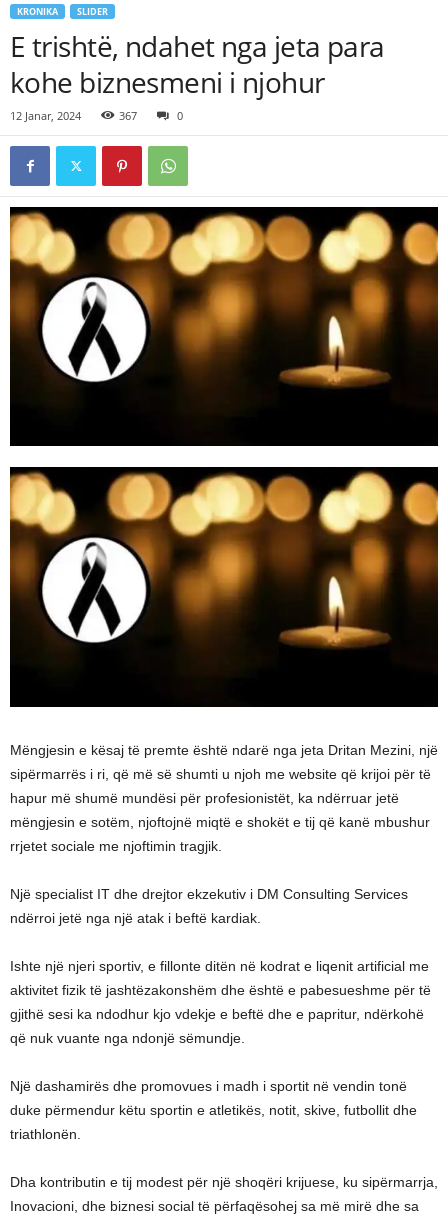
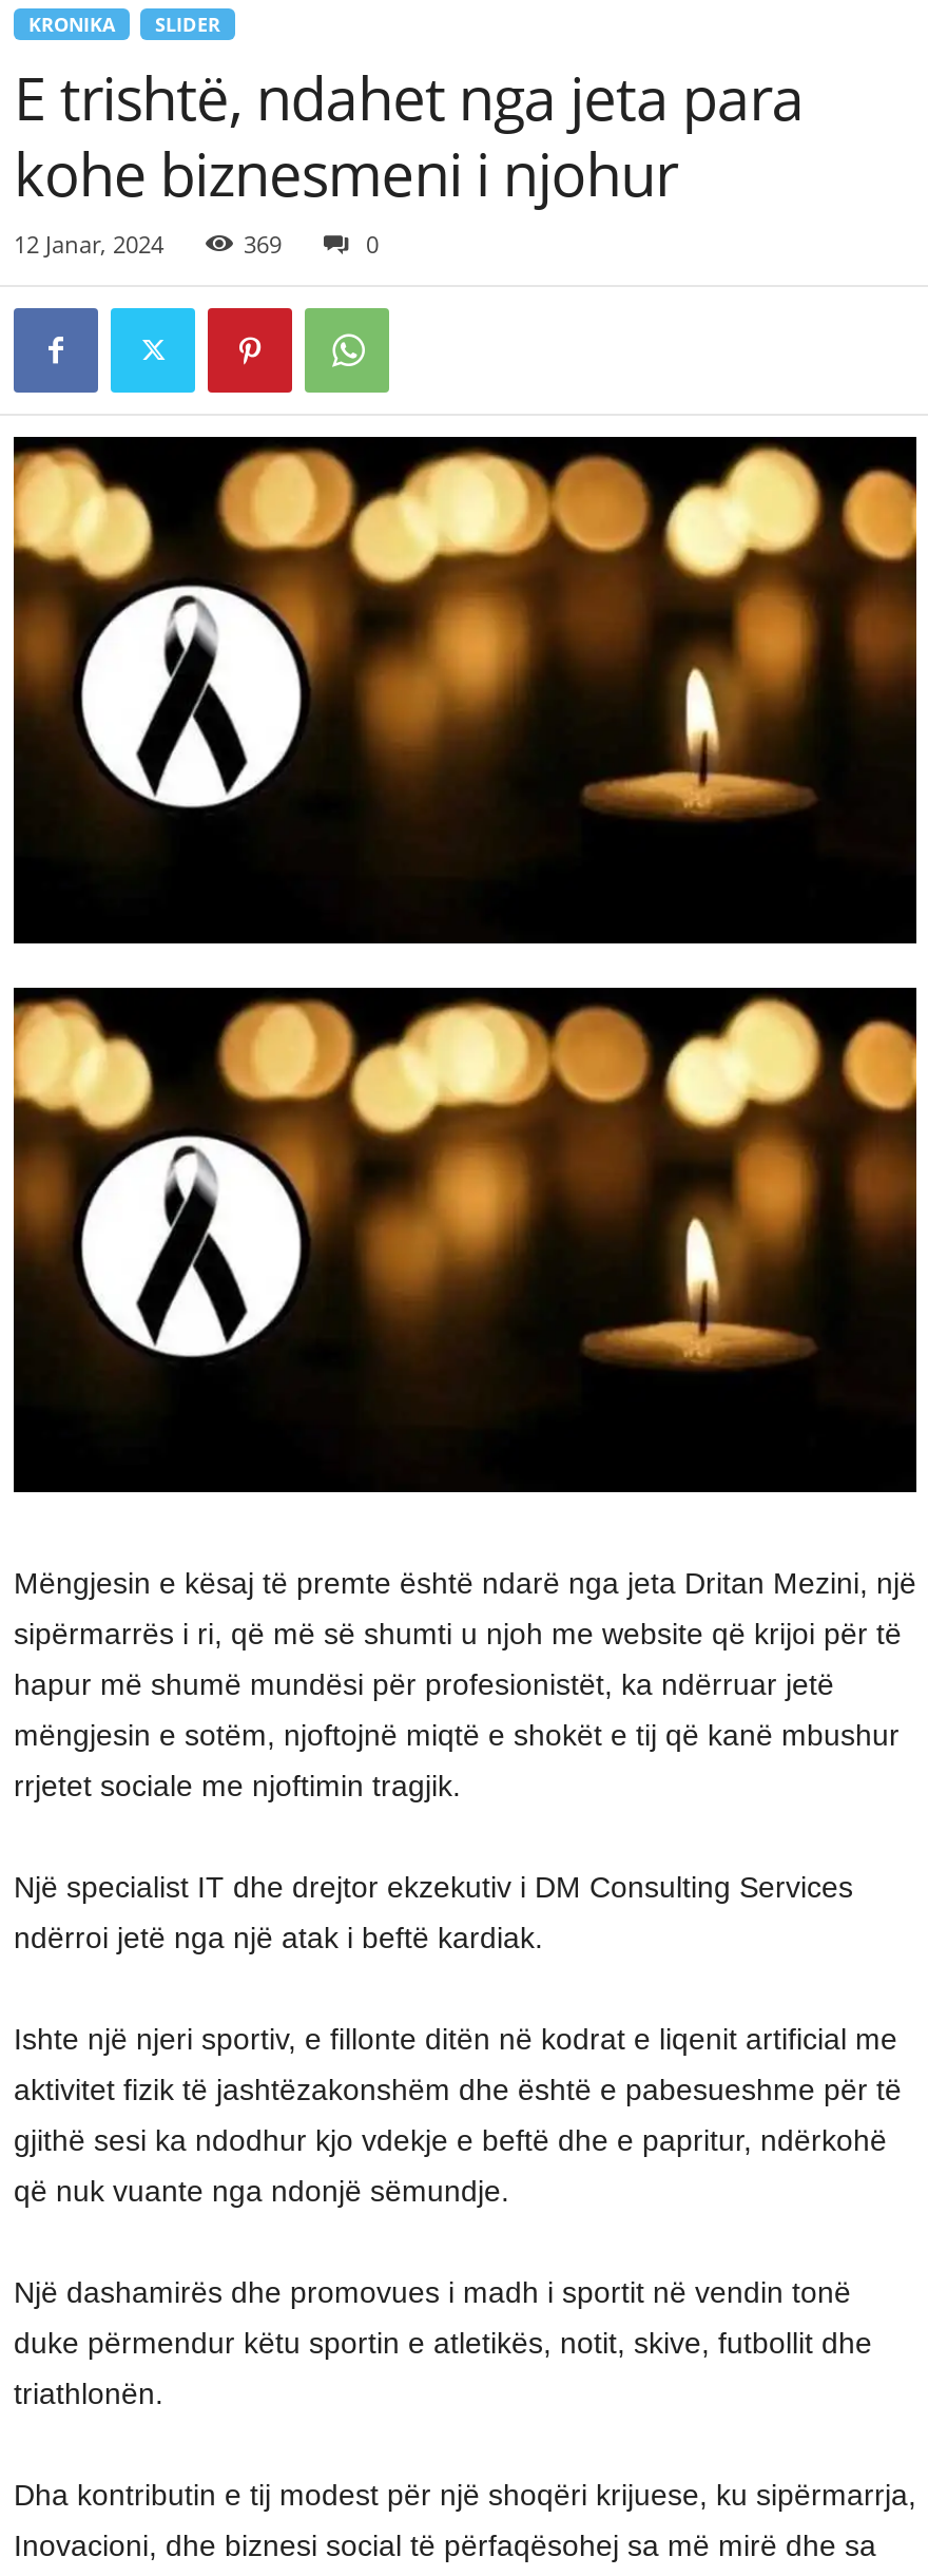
- 367
+ 369
